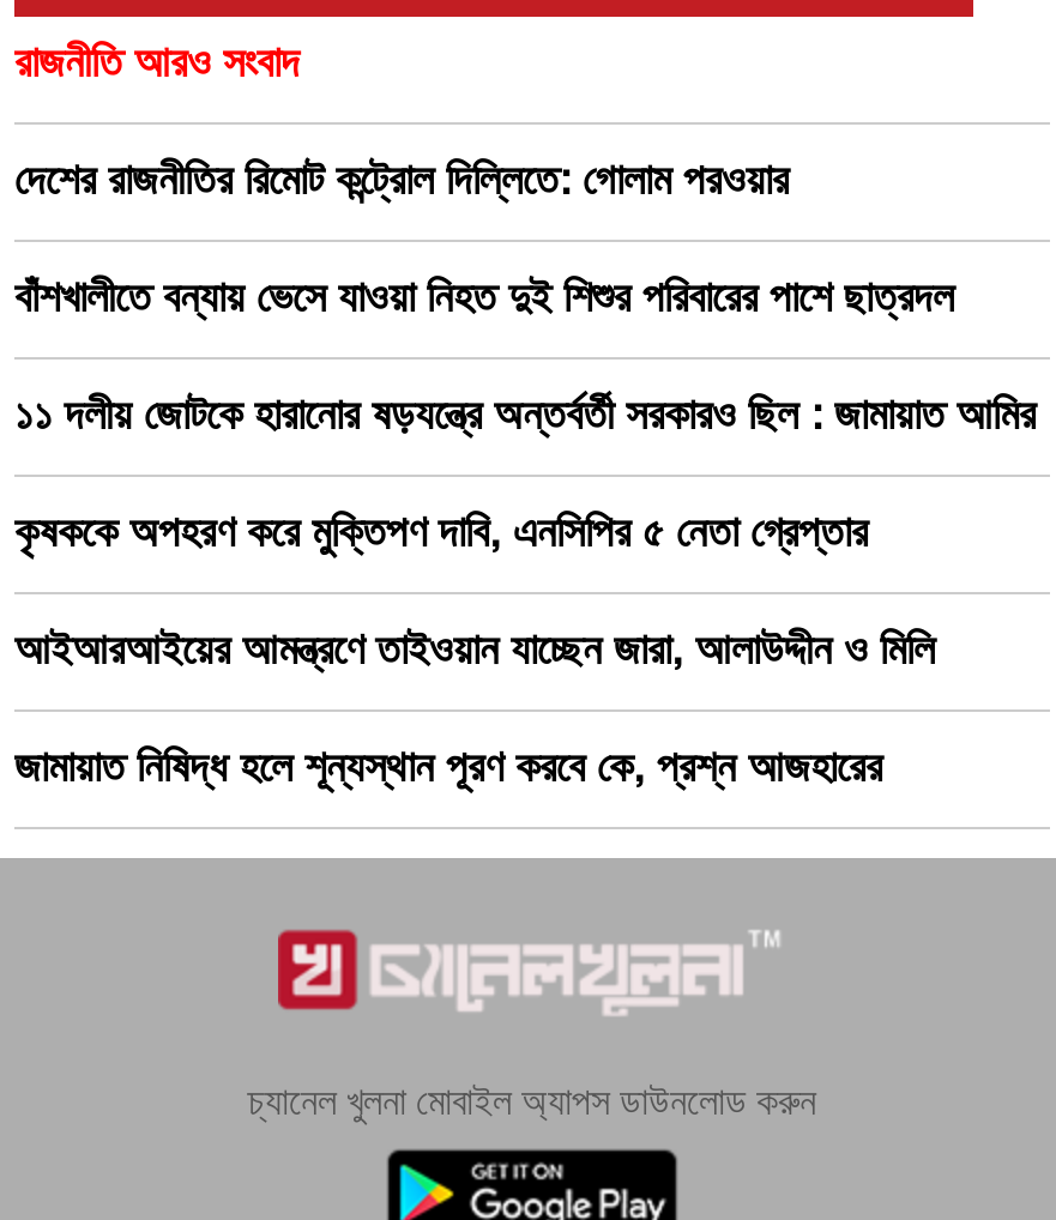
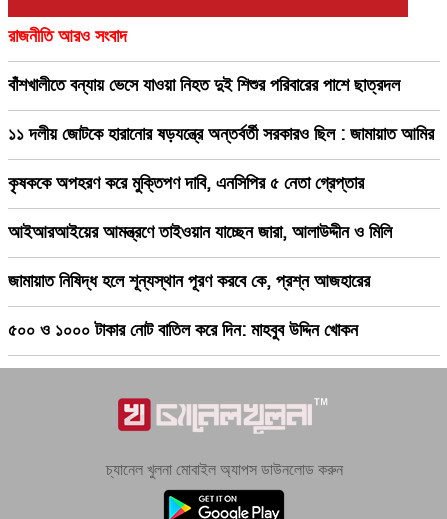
- দেশের রাজনীতির রিমোট কন্ট্রোল দিল্লিতে: গোলাম পরওয়ার

moved up: বাঁশখালীতে বন্যায় ভেসে যাওয়া নিহত দুই শিশুর পরিবারের পাশে ছাত্রদল | ১১ দলীয় জোটকে হারানোর ষড়যন্ত্রে অন্তর্বর্তী সরকারও ছিল : জামায়াত আমির | কৃষককে অপহরণ করে মুক্তিপণ দাবি, এনসিপির ৫ নেতা গ্রেপ্তার | আইআরআইয়ের আমন্ত্রণে তাইওয়ান যাচ্ছেন জারা, আলাউদ্দীন ও মিলি | জামায়াত নিষিদ্ধ হলে শূন্যস্থান পূরণ করবে কে, প্রশ্ন আজহারের

+ ৫০০ ও ১০০০ টাকার নোট বাতিল করে দিন: মাহবুব উদ্দিন খোকন
